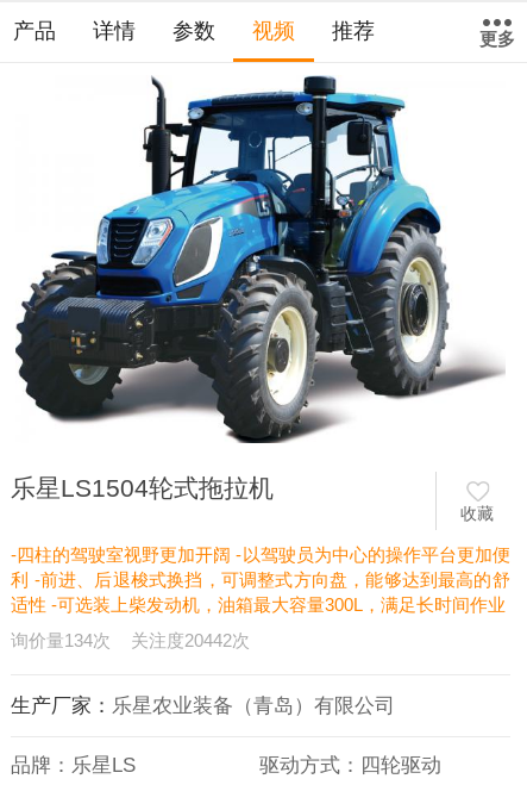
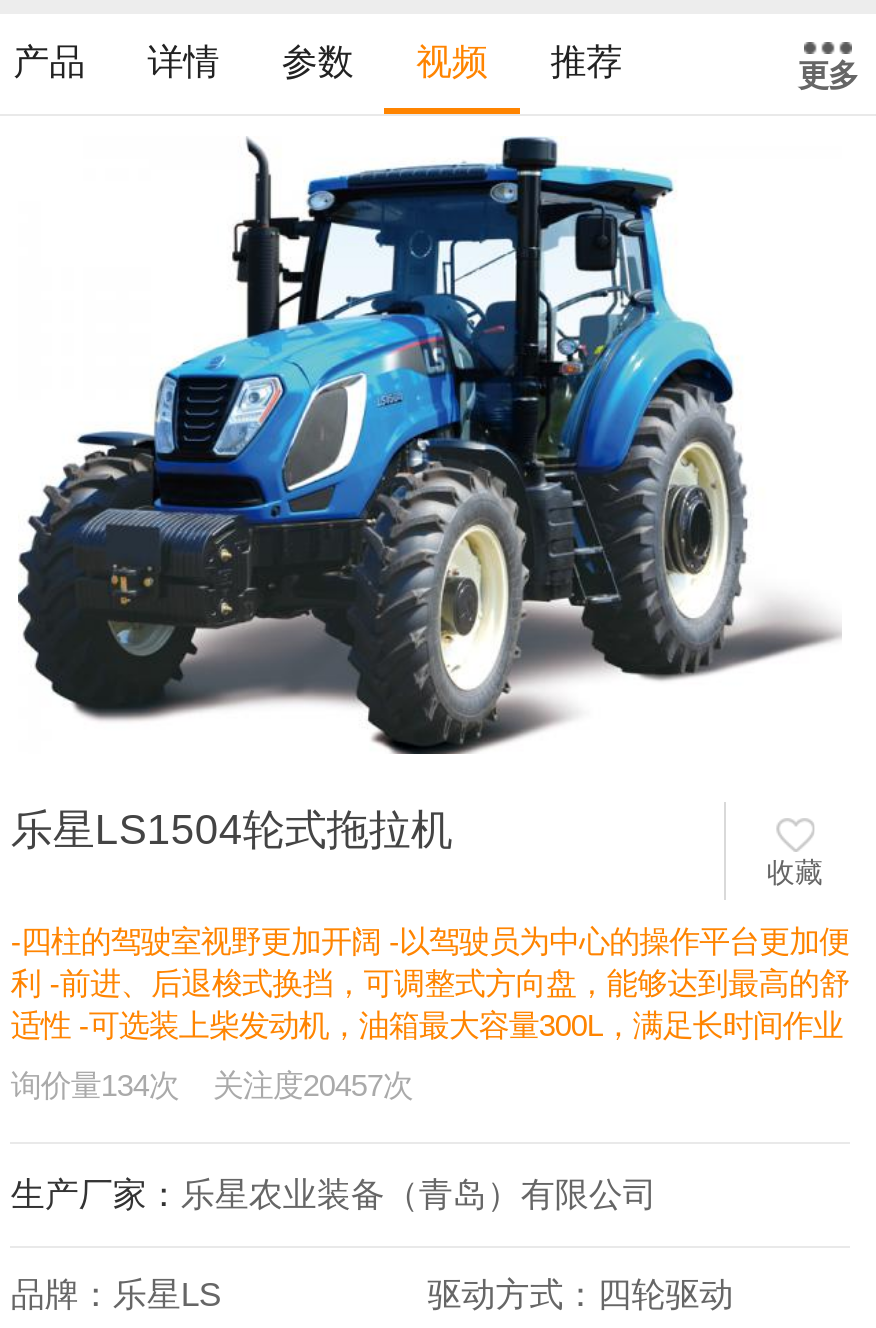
- 询价量134次 关注度20442次
+ 询价量134次 关注度20457次
